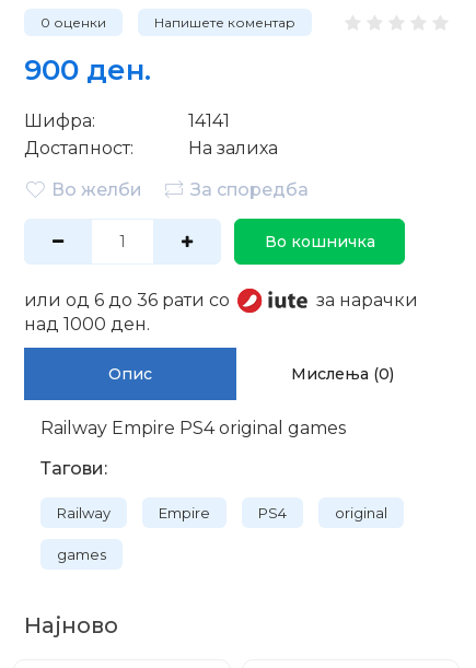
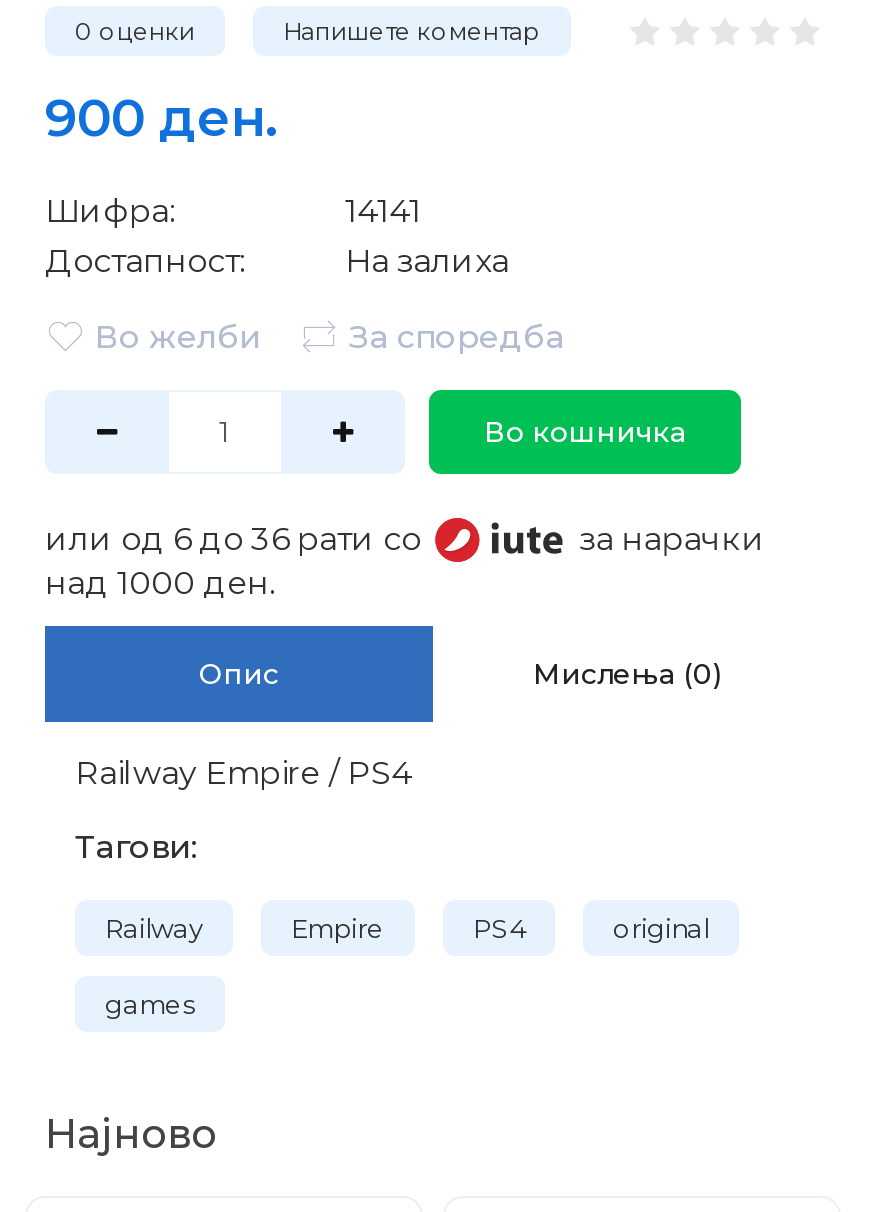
- Railway Empire PS4 original games
+ Railway Empire / PS4
